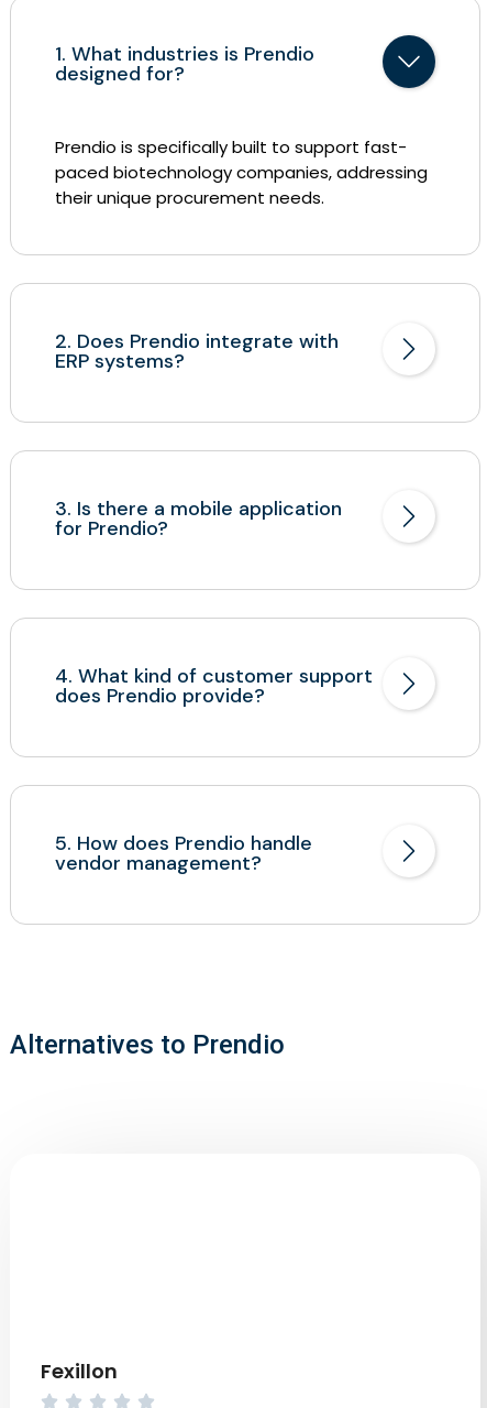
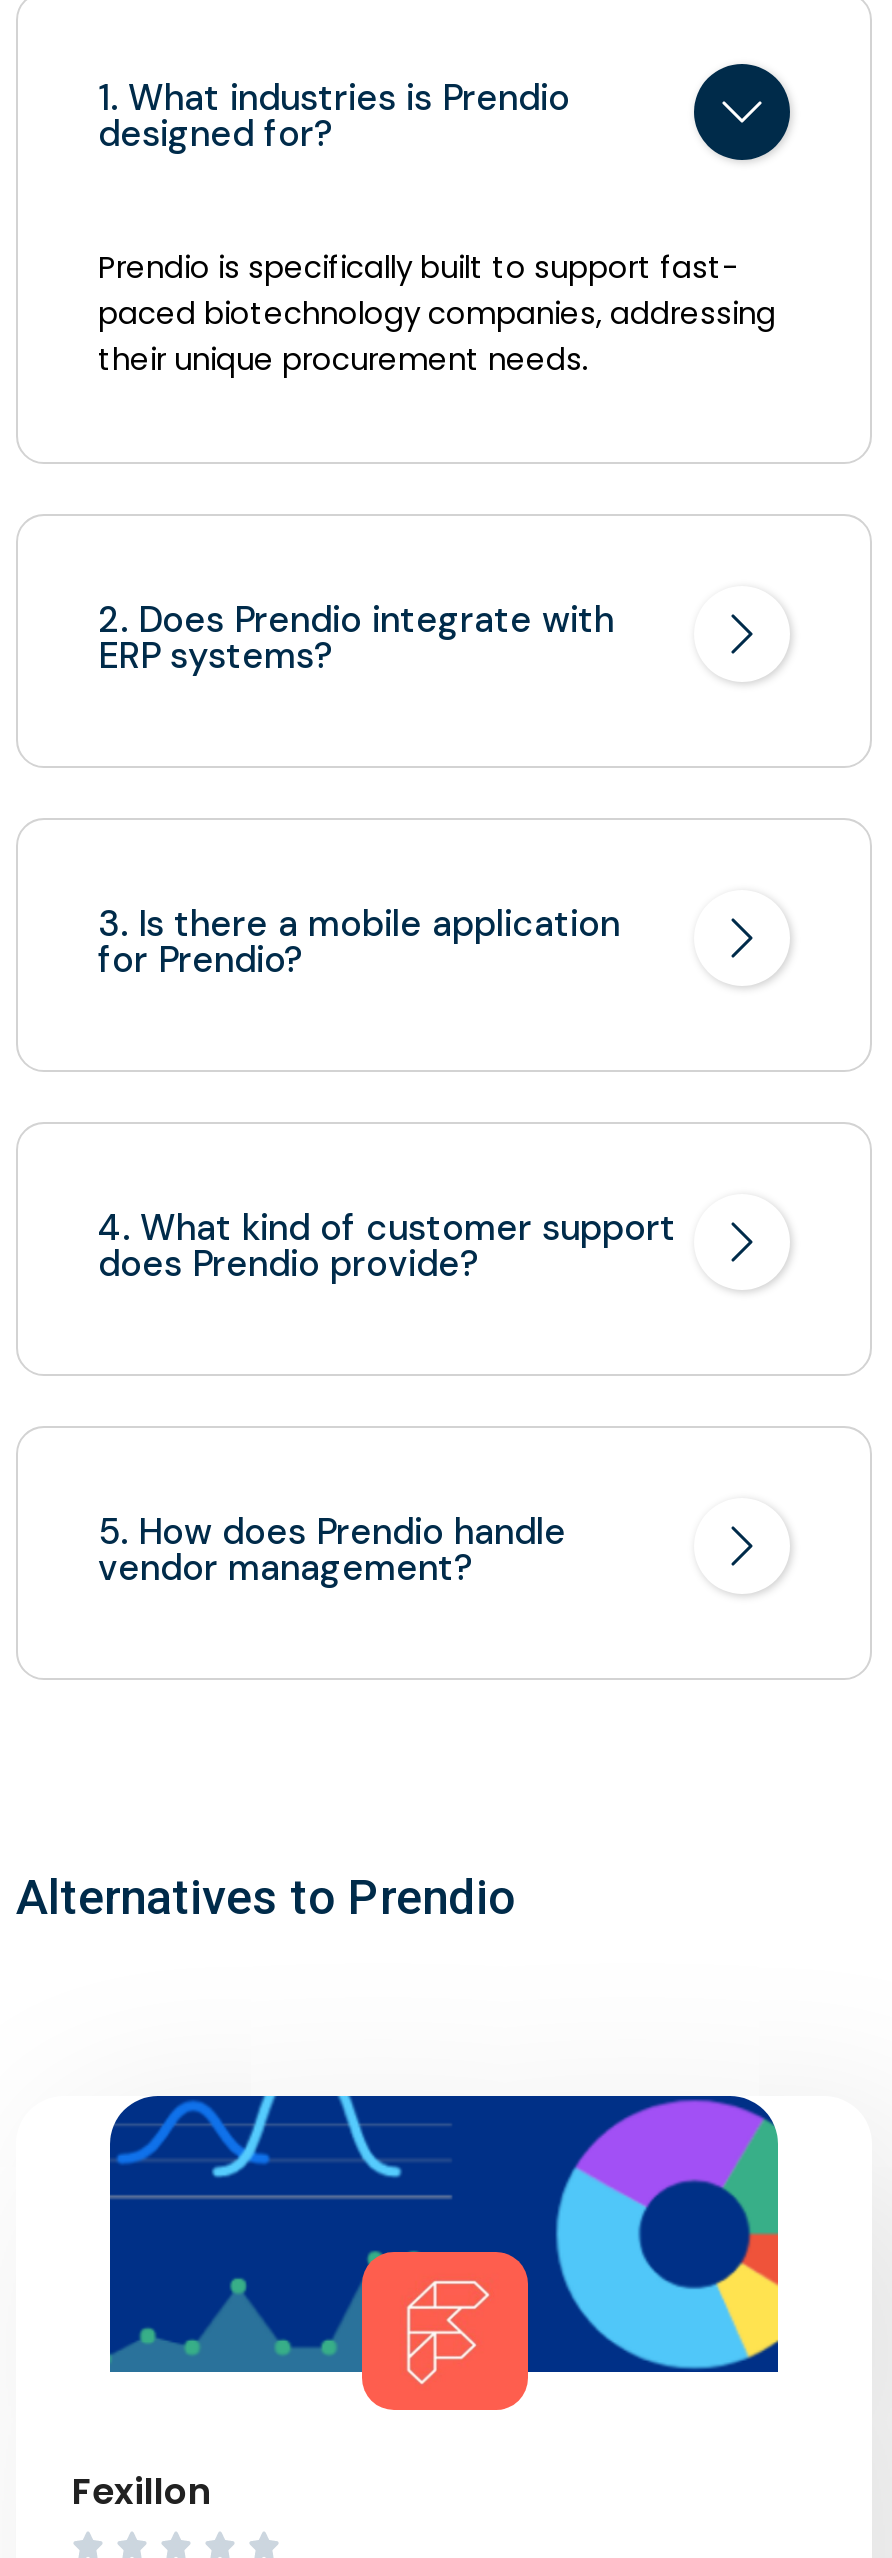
+ [image]
